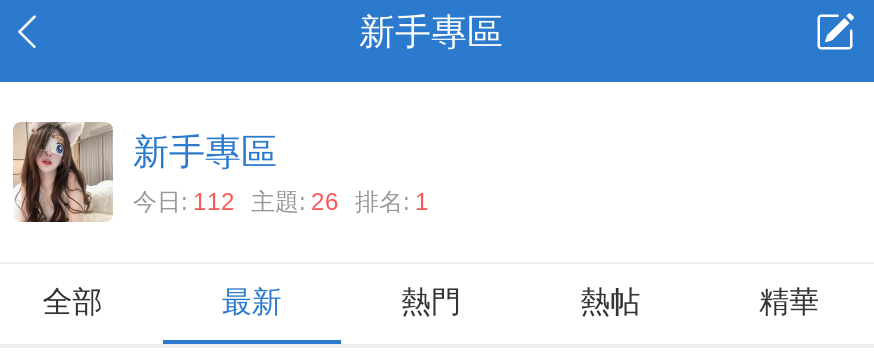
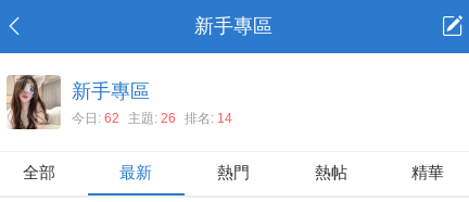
- 今日: 112 主題: 26 排名: 1
+ 今日: 62 主題: 26 排名: 14
